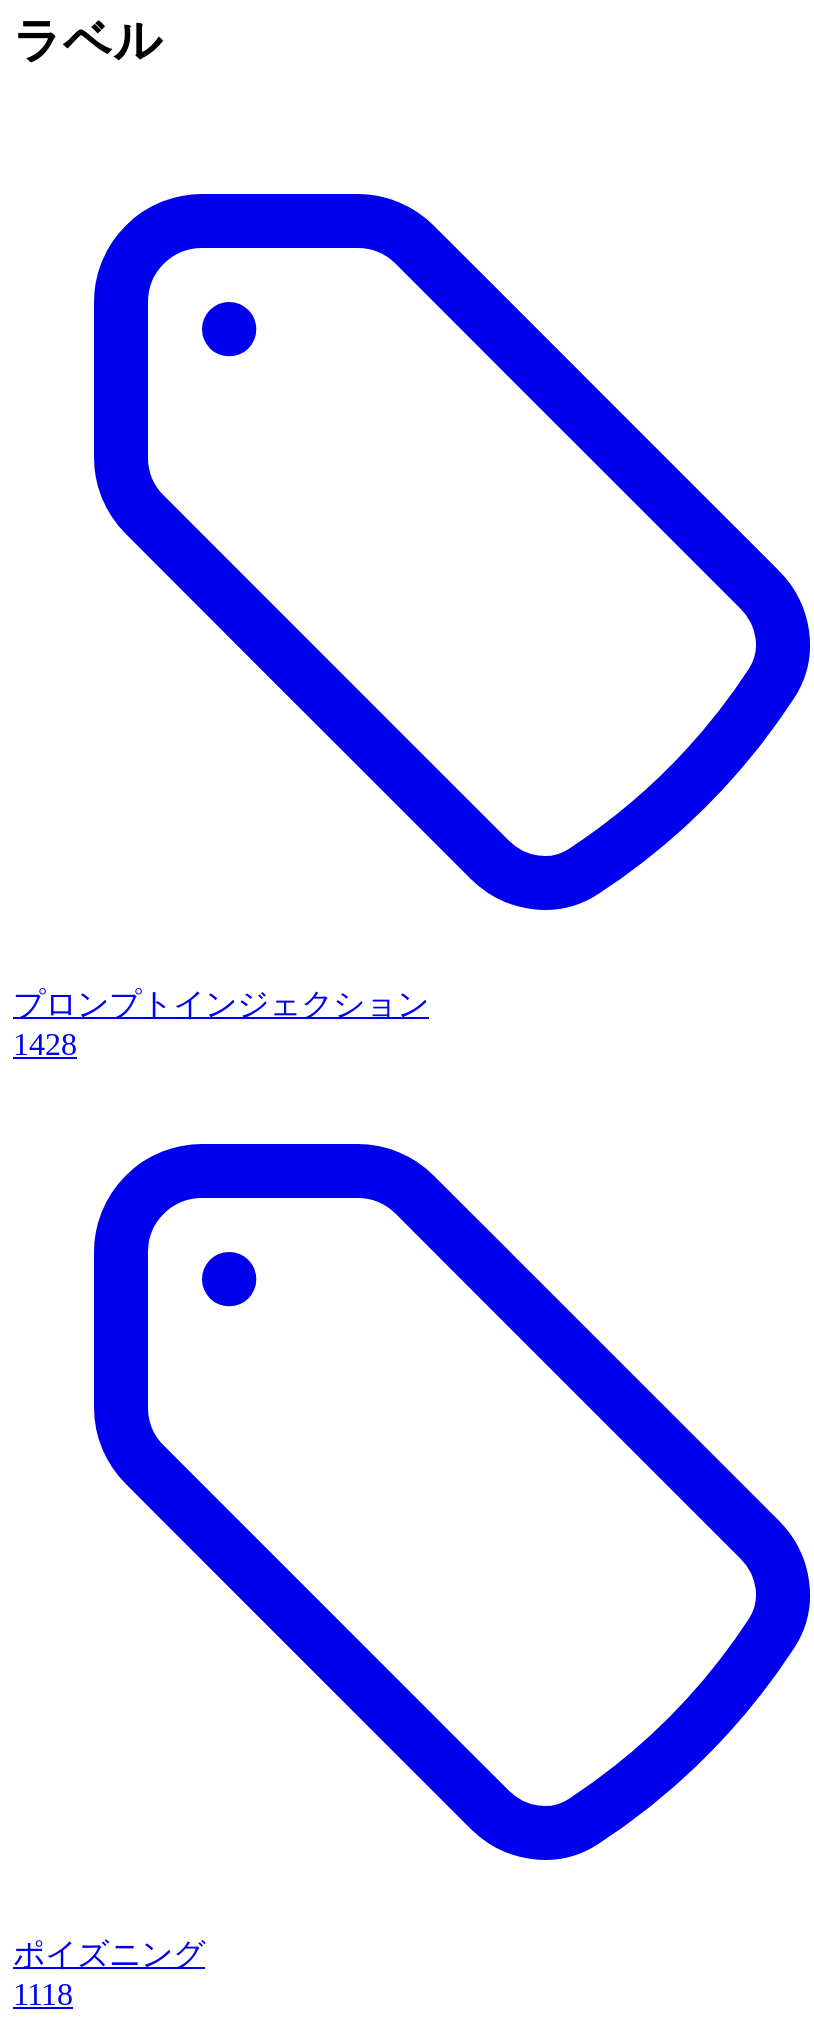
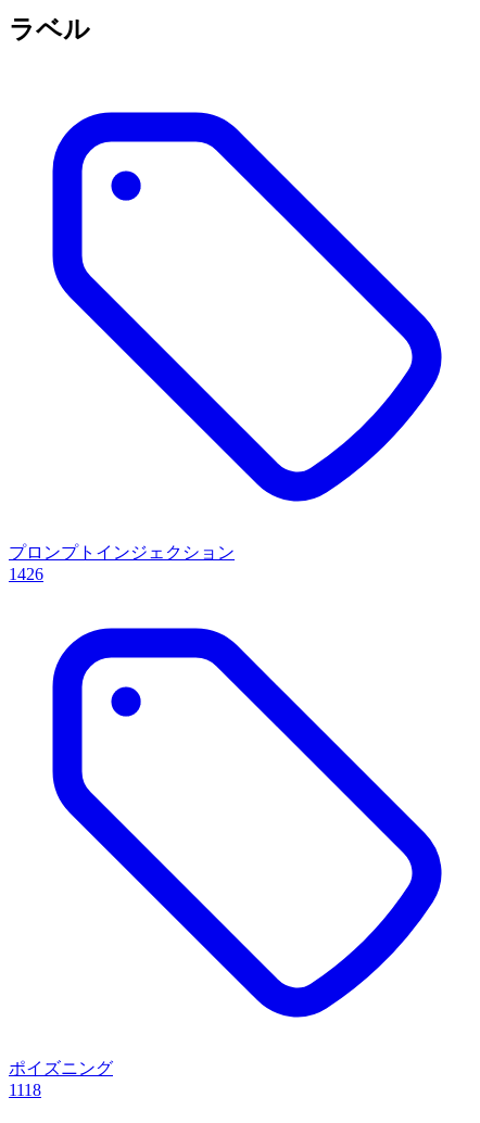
- 1428
+ 1426
